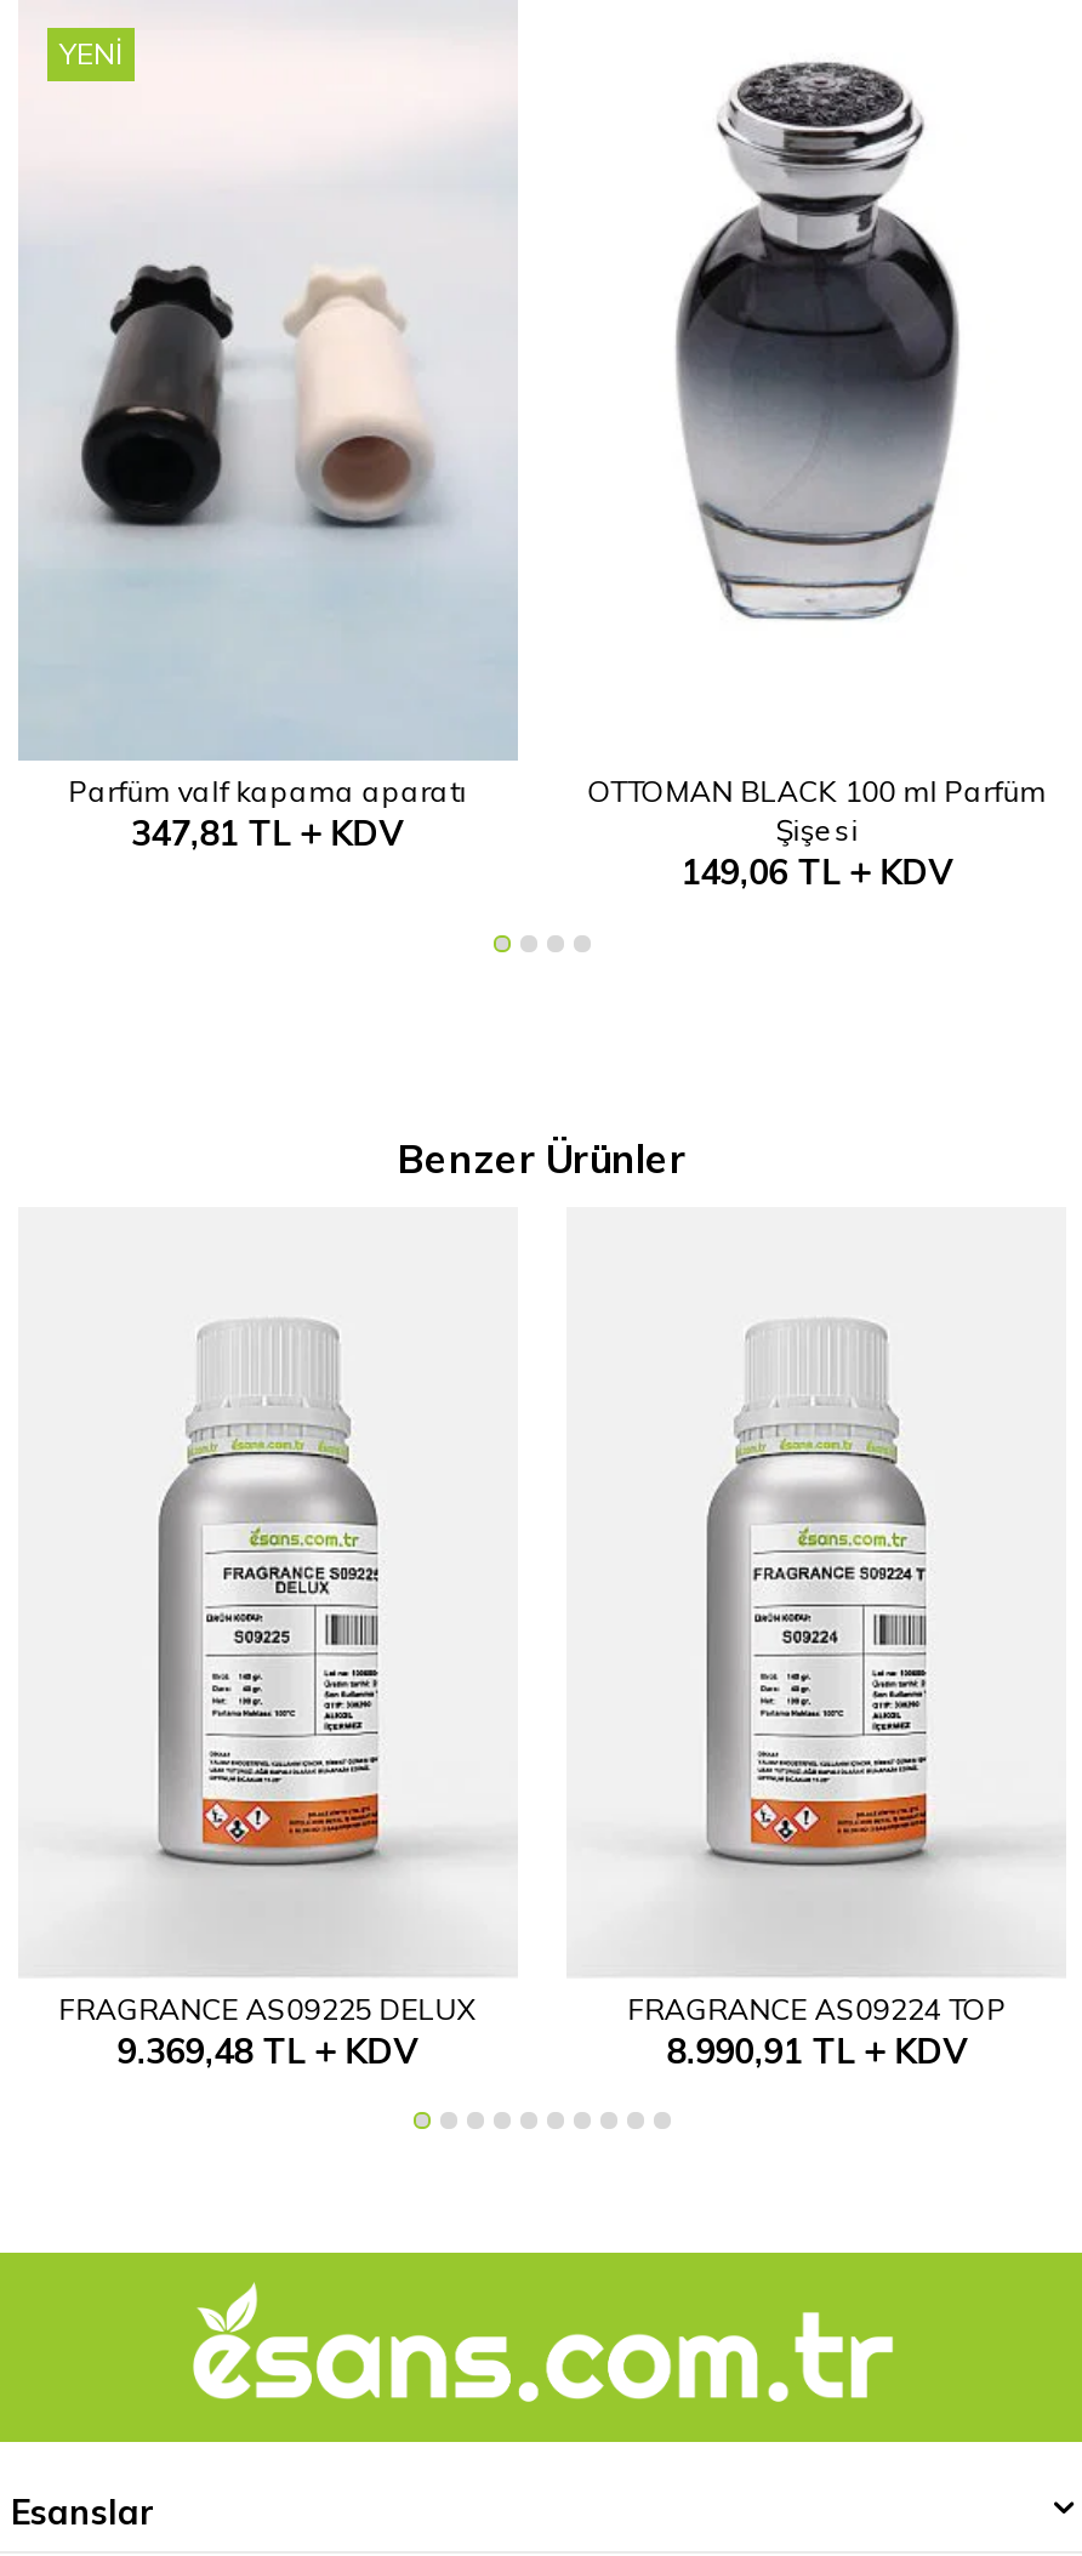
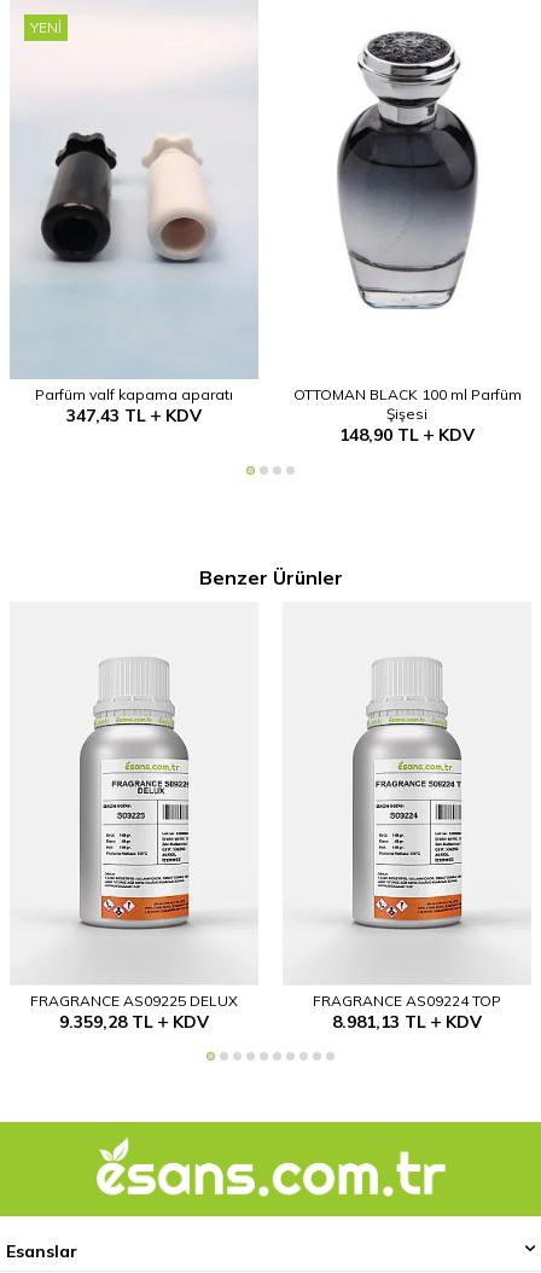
- 347,81 TL KDV
+ 347,43 TL KDV

- 149,06 TL KDV
+ 148,90 TL KDV

- 9.369,48 TL KDV
+ 9.359,28 TL KDV

- 8.990,91 TL KDV
+ 8.981,13 TL KDV
